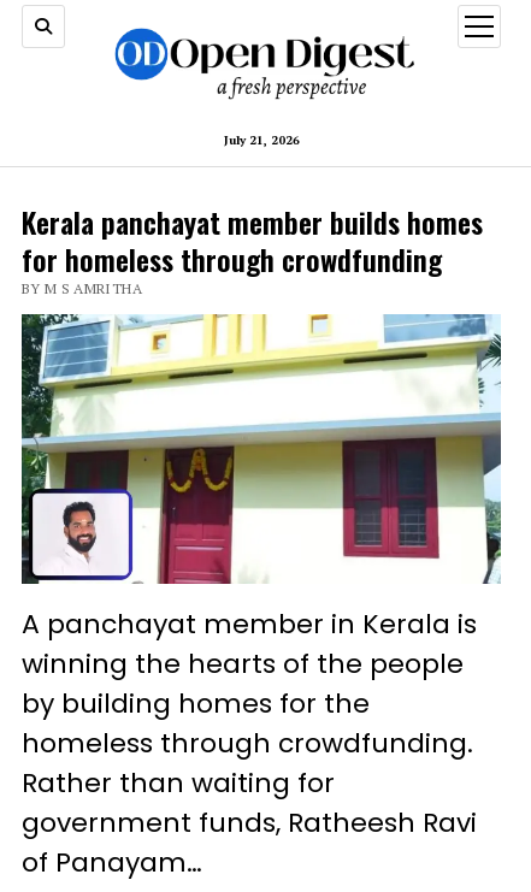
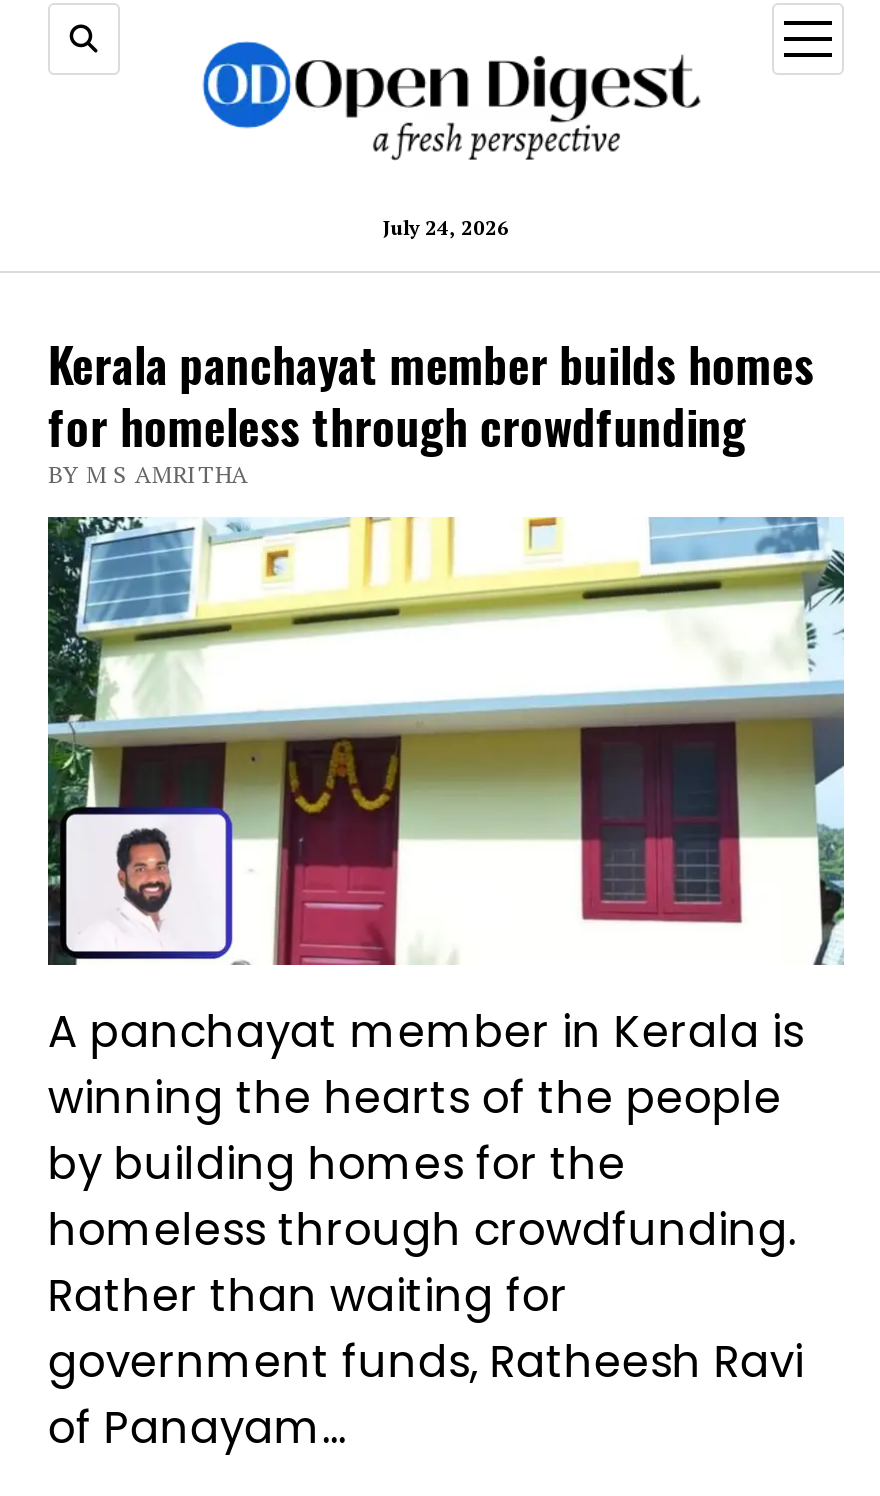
- July 21, 2026
+ July 24, 2026
